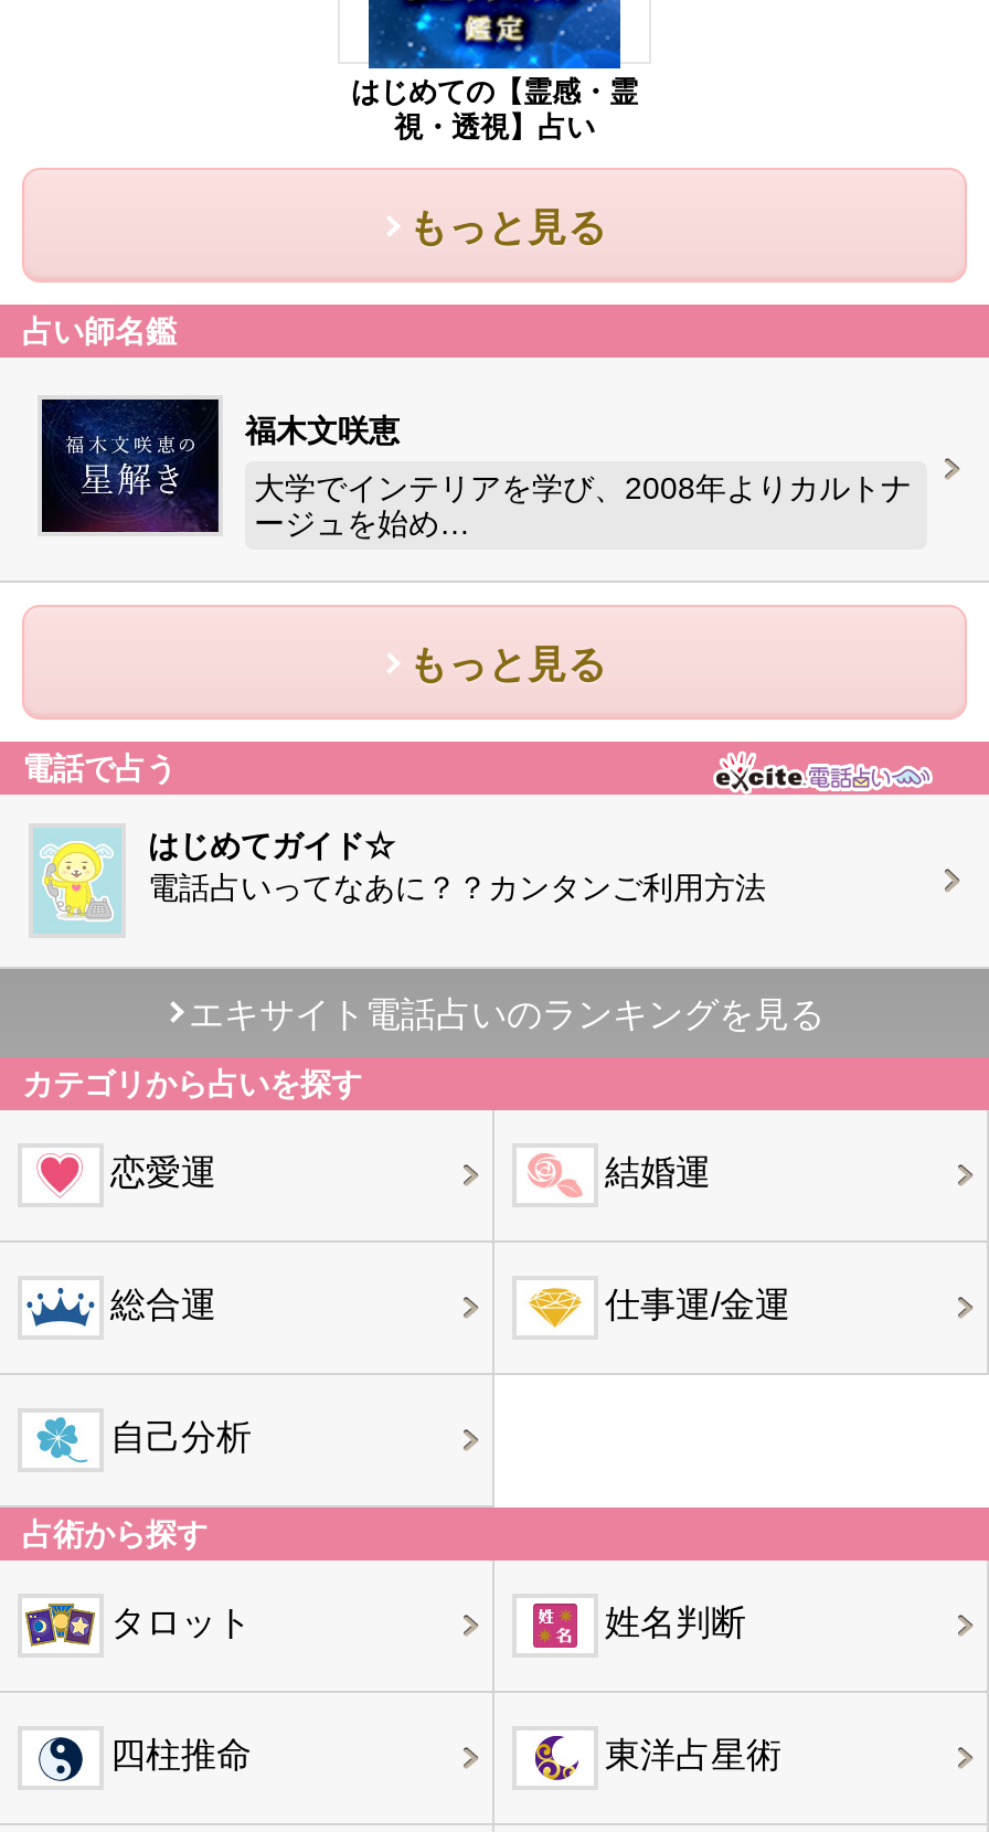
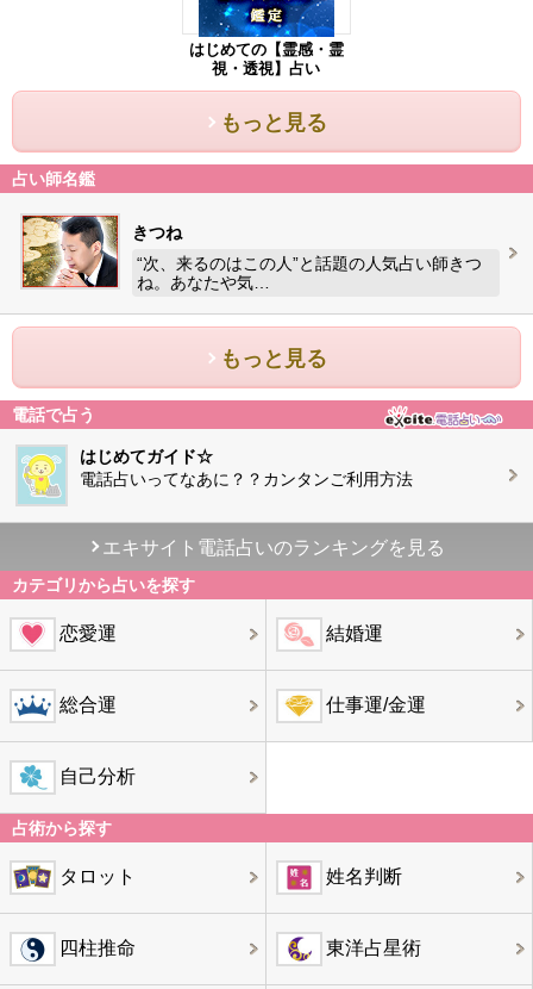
- [image]
- 福木文咲恵
+ [image]
+ きつね

- 大学でインテリアを学び、2008年よりカルトナ
- ージュを始め…
+ “次、来るのはこの人”と話題の人気占い師きつ
+ ね。あなたや気…
